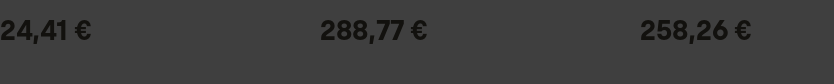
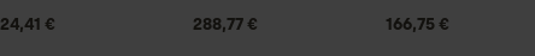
- 258,26 €
+ 166,75 €
